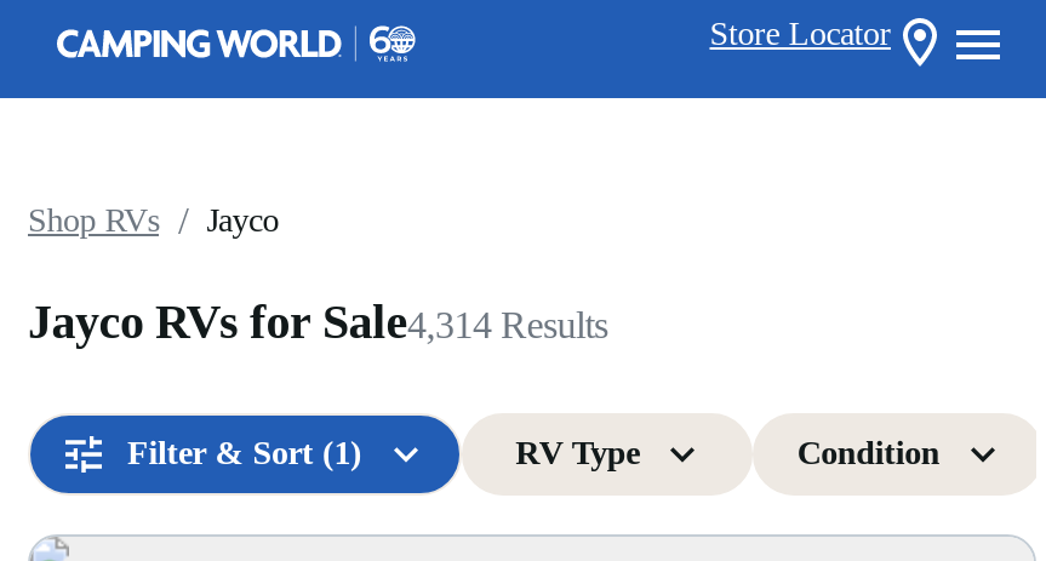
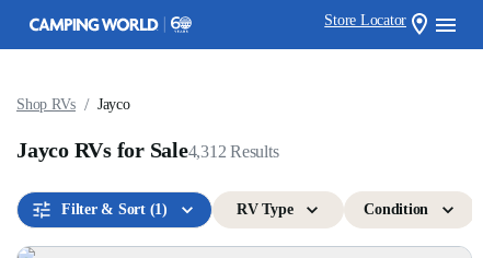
- Jayco RVs for Sale4,314 Results
+ Jayco RVs for Sale4,312 Results
